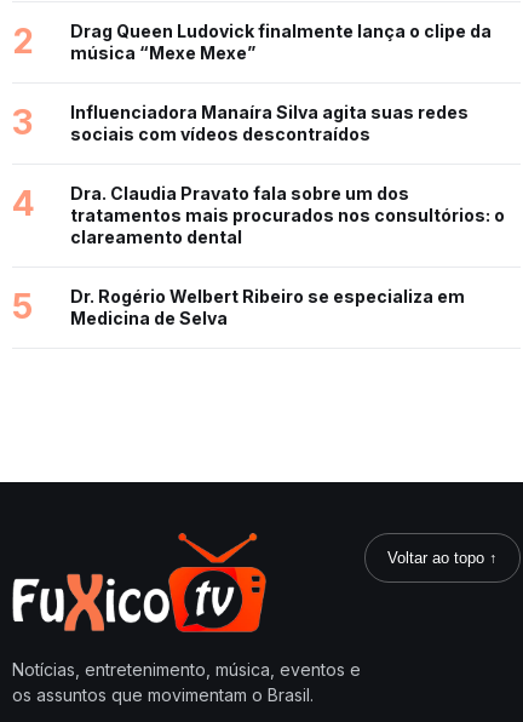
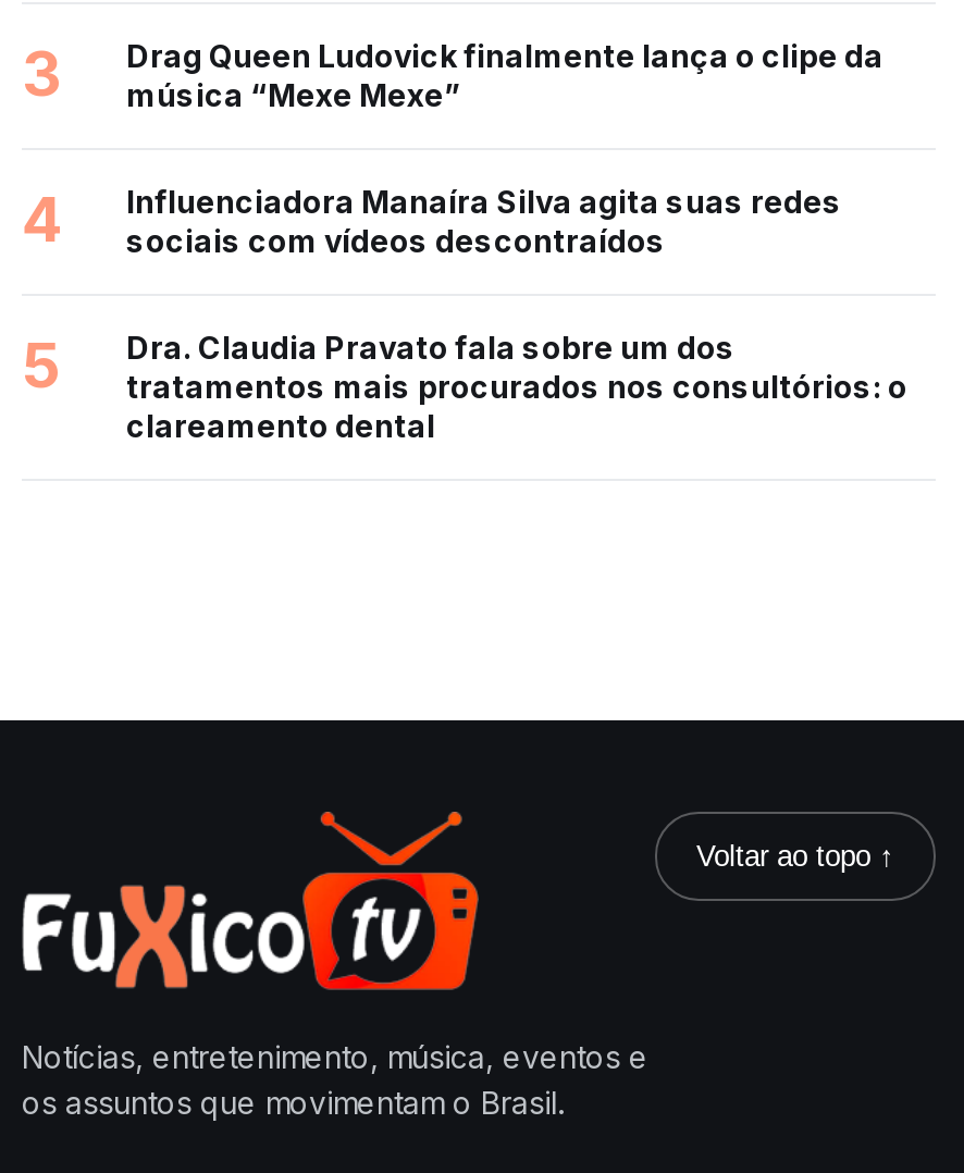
- 2 Drag Queen Ludovick finalmente lança o clipe da música “Mexe Mexe”
+ 3 Drag Queen Ludovick finalmente lança o clipe da música “Mexe Mexe”

- 3 Influenciadora Manaíra Silva agita suas redes sociais com vídeos descontraídos
+ 4 Influenciadora Manaíra Silva agita suas redes sociais com vídeos descontraídos

- 4 Dra. Claudia Pravato fala sobre um dos tratamentos mais procurados nos consultórios: o
+ 5 Dra. Claudia Pravato fala sobre um dos tratamentos mais procurados nos consultórios: o

- 5
- Dr. Rogério Welbert Ribeiro se especializa em
- Medicina de Selva
